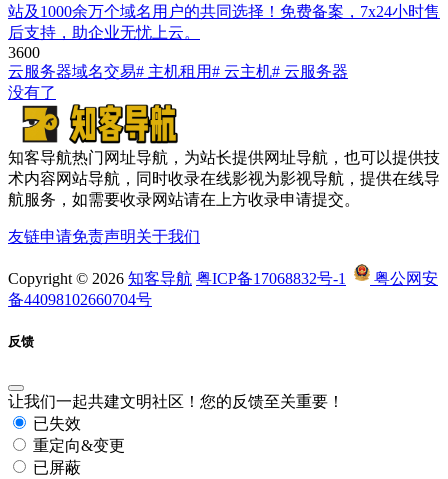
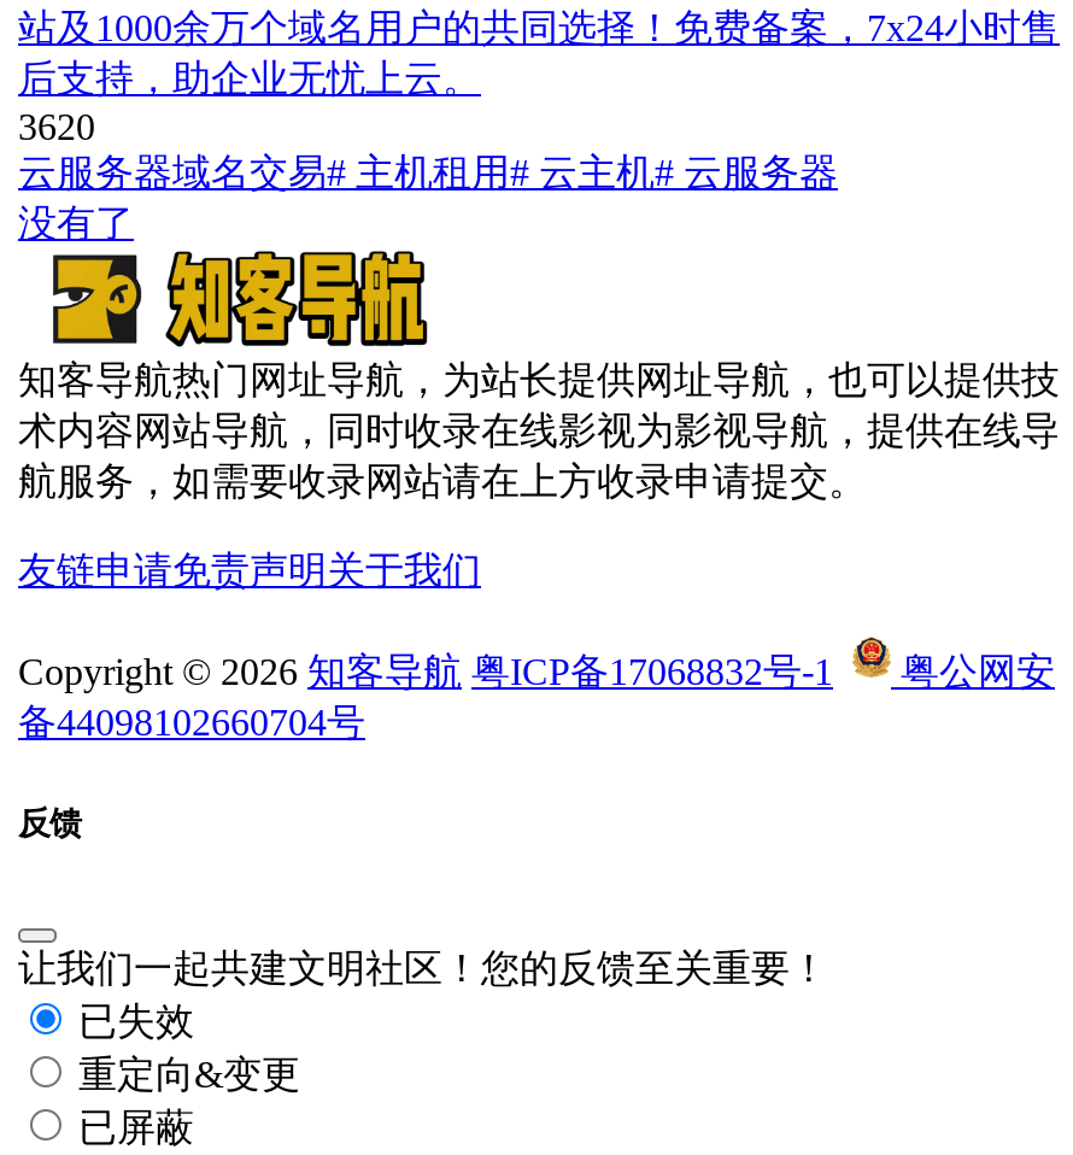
- 3600
+ 3620
